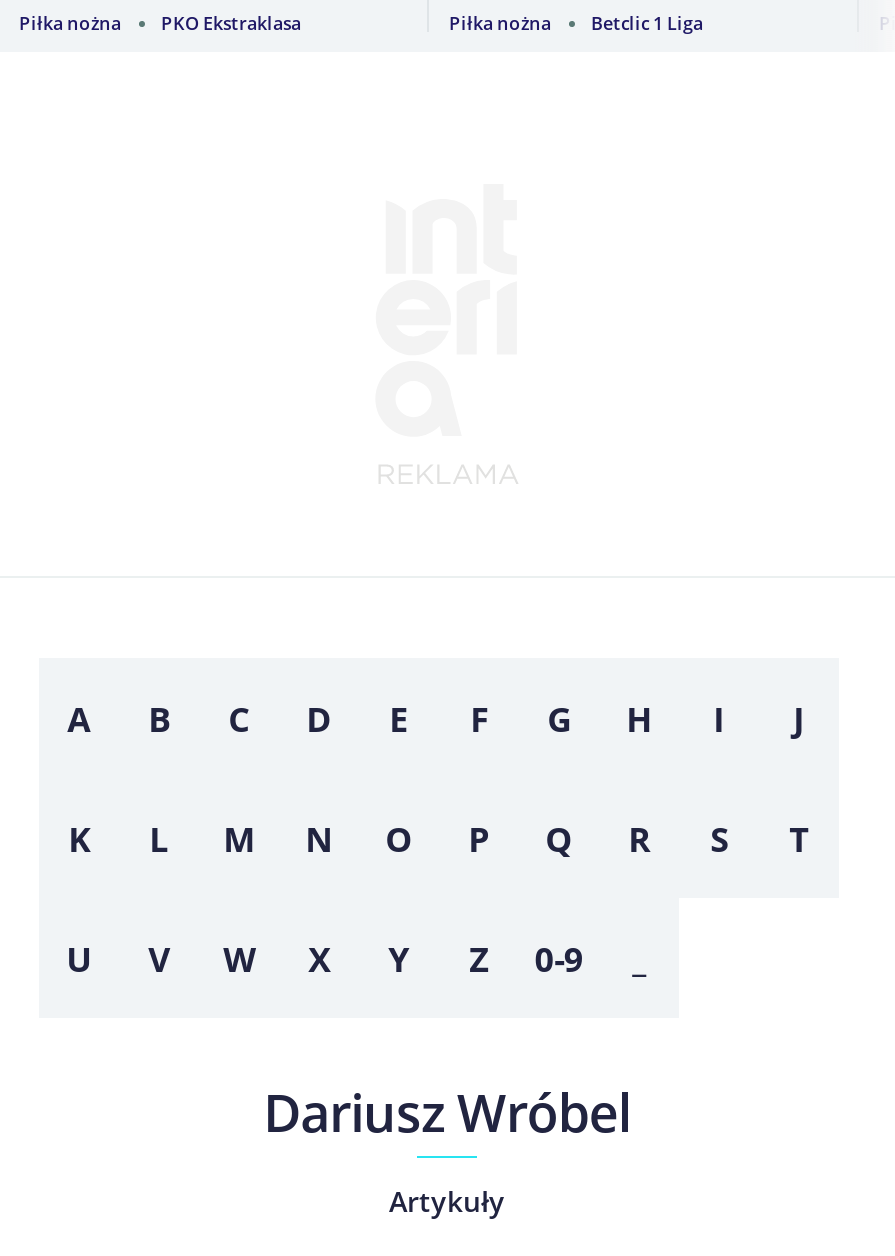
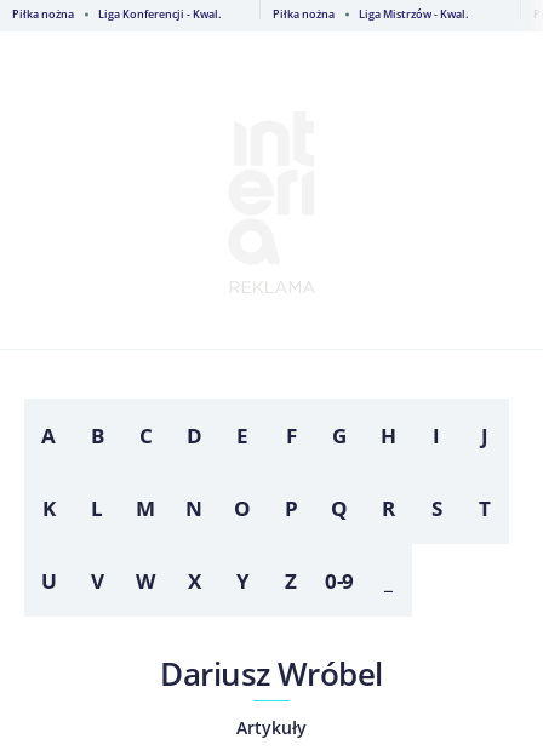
- PKO Ekstraklasa
+ Liga Konferencji - Kwal.

- Betclic 1 Liga
+ Liga Mistrzów - Kwal.
